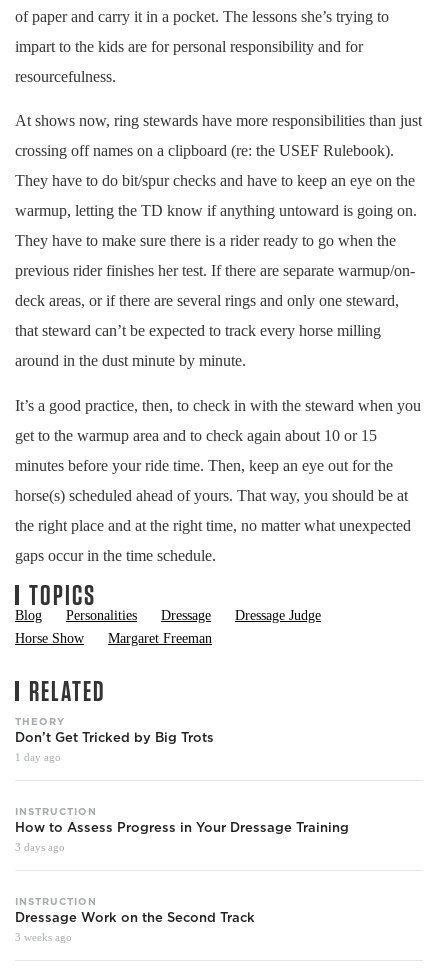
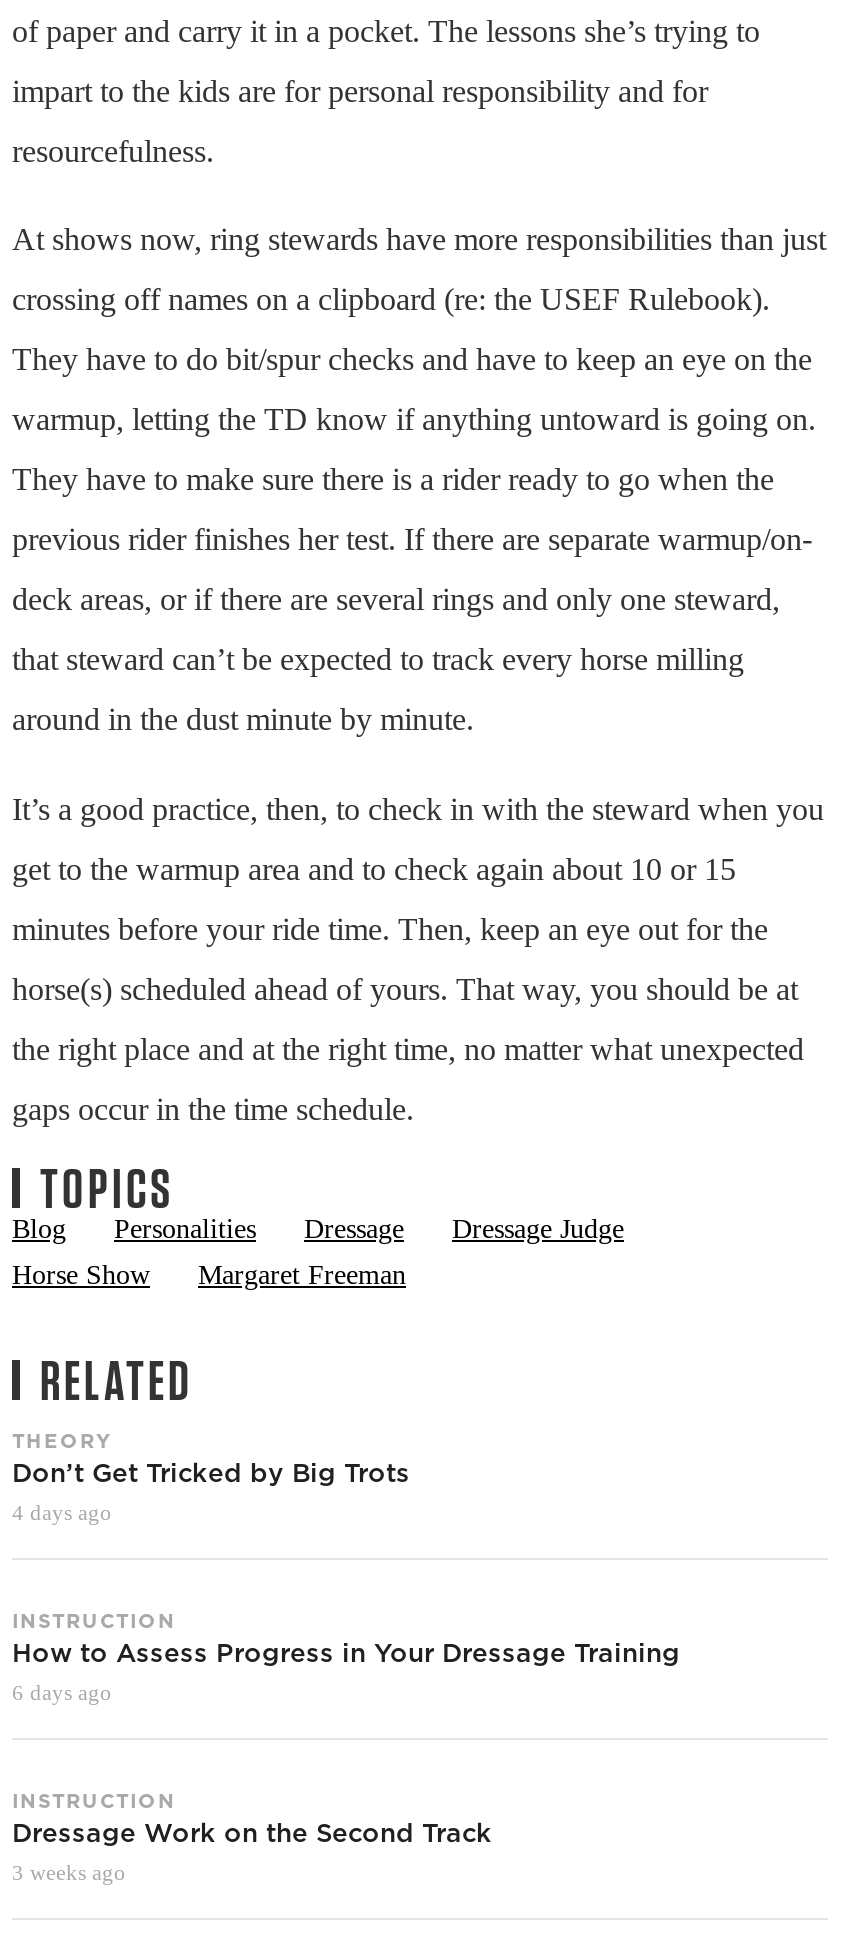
- 1 day ago
+ 4 days ago

- 3 days ago
+ 6 days ago
